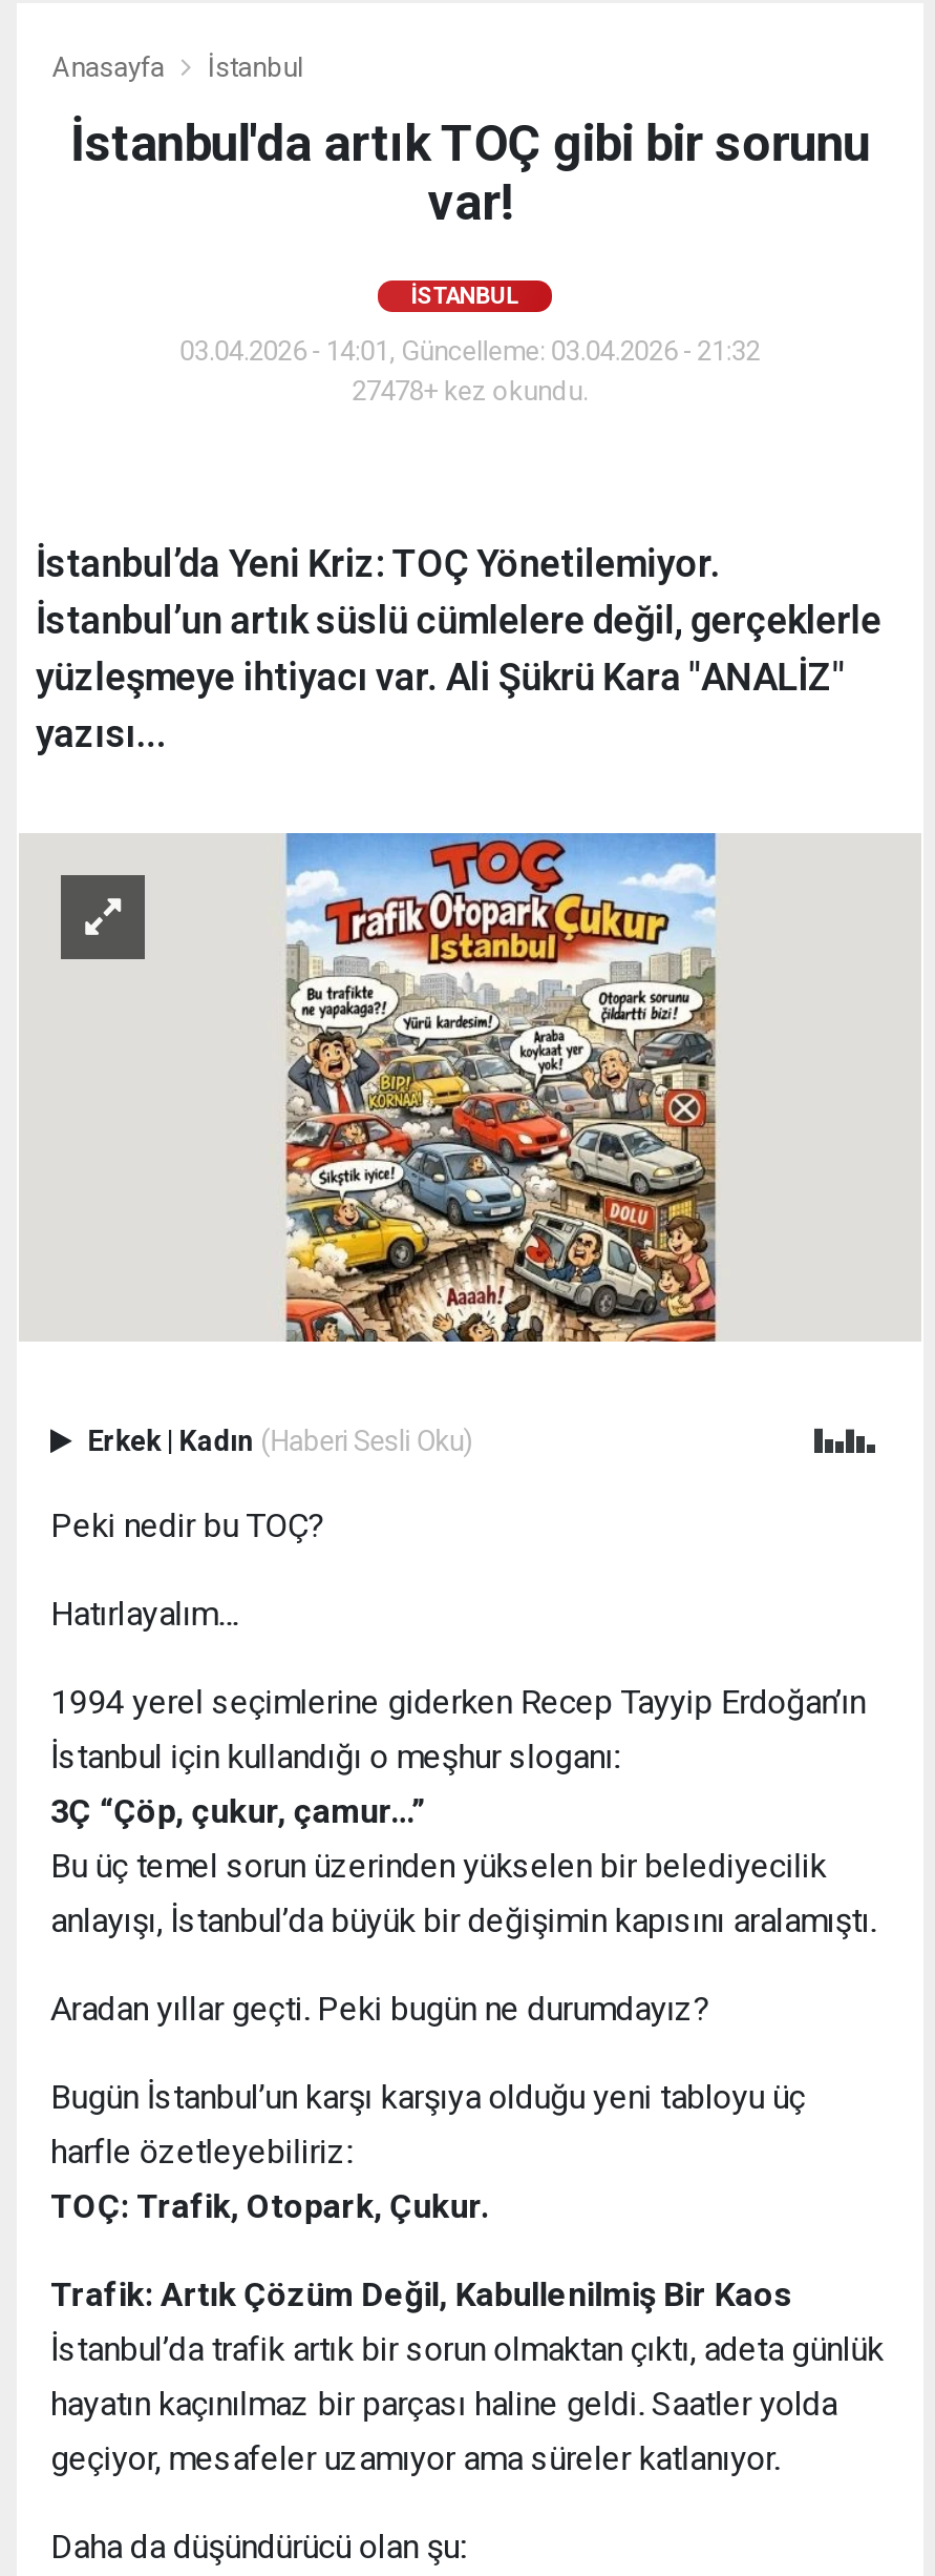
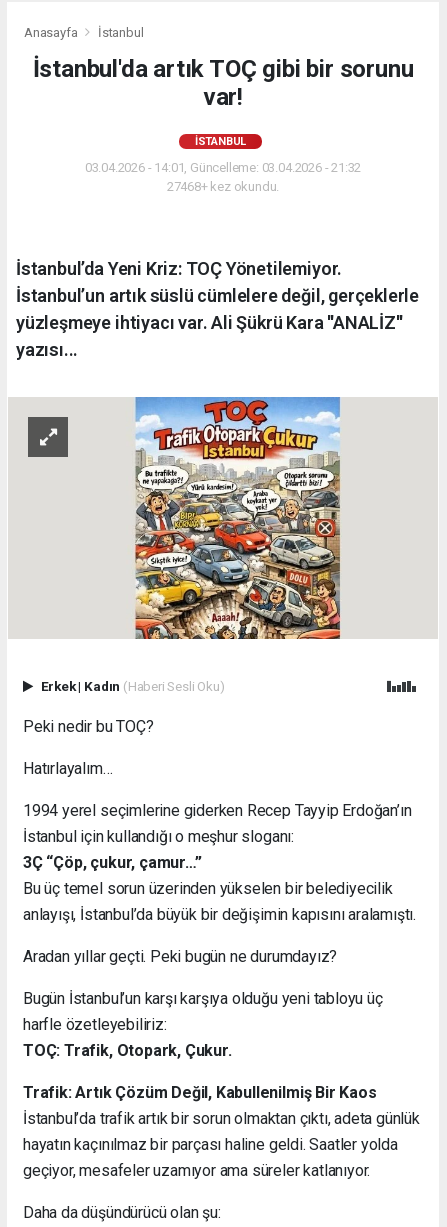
- 27478+ kez okundu.
+ 27468+ kez okundu.
